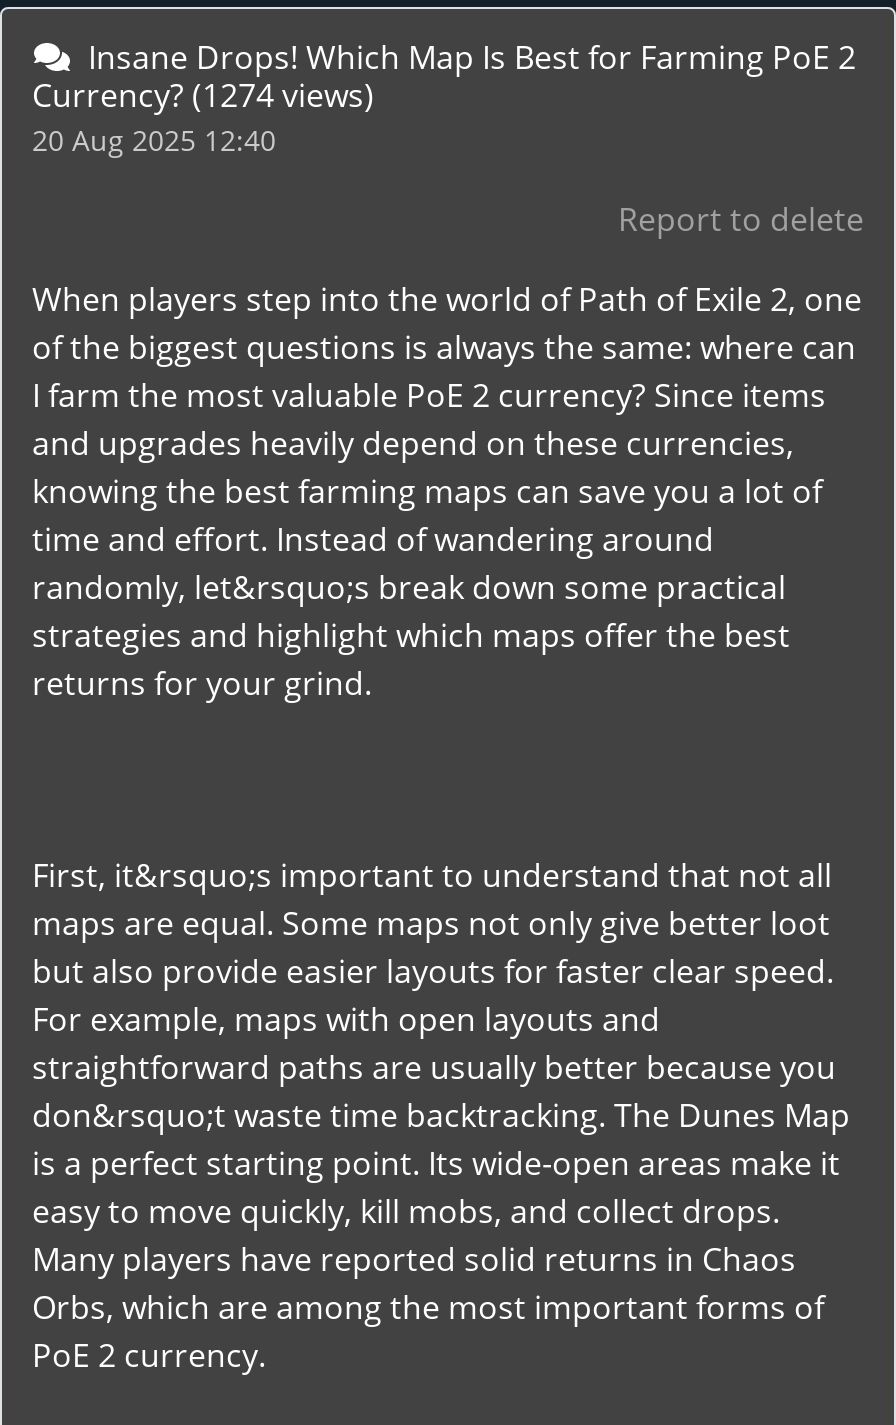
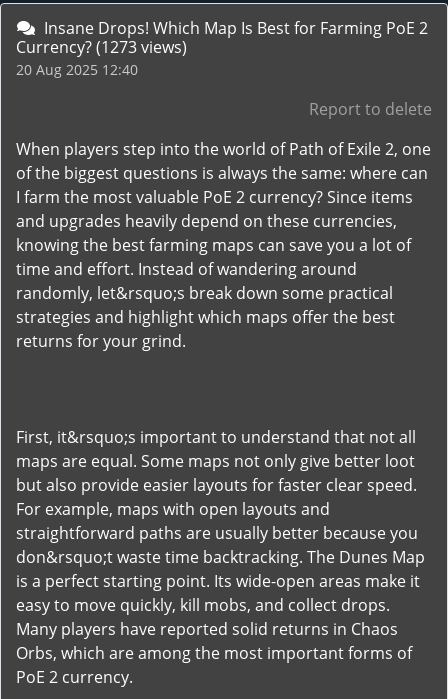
- Currency? (1274 views)
+ Currency? (1273 views)
